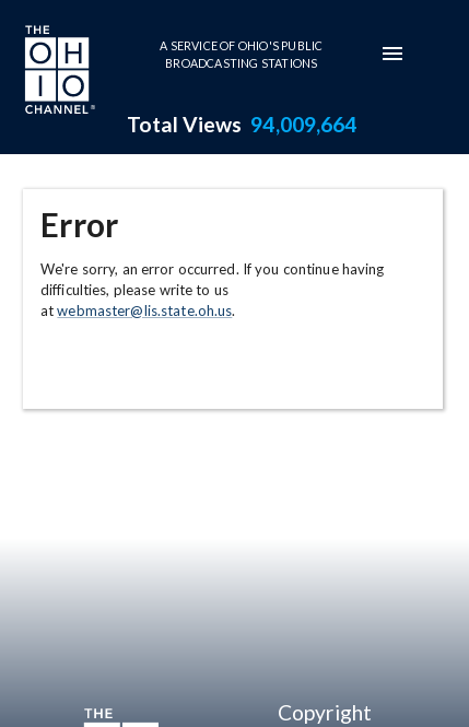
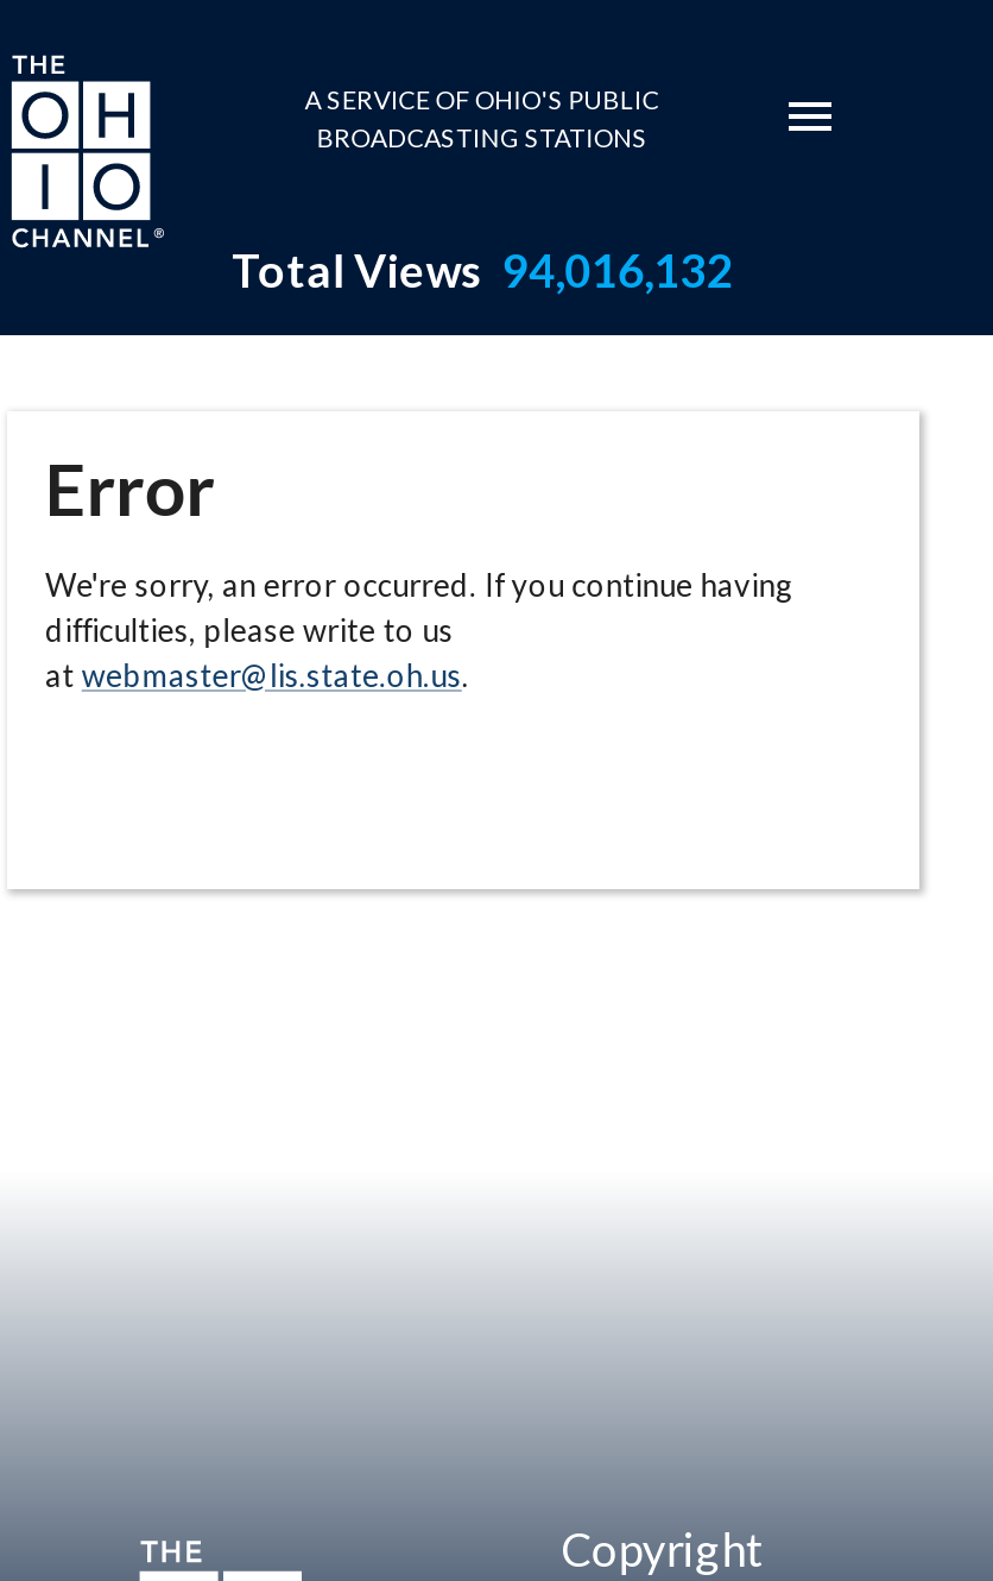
- Total Views 94,009,664
+ Total Views 94,016,132
